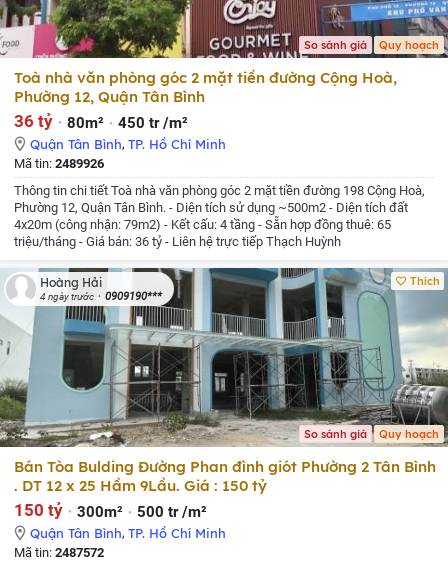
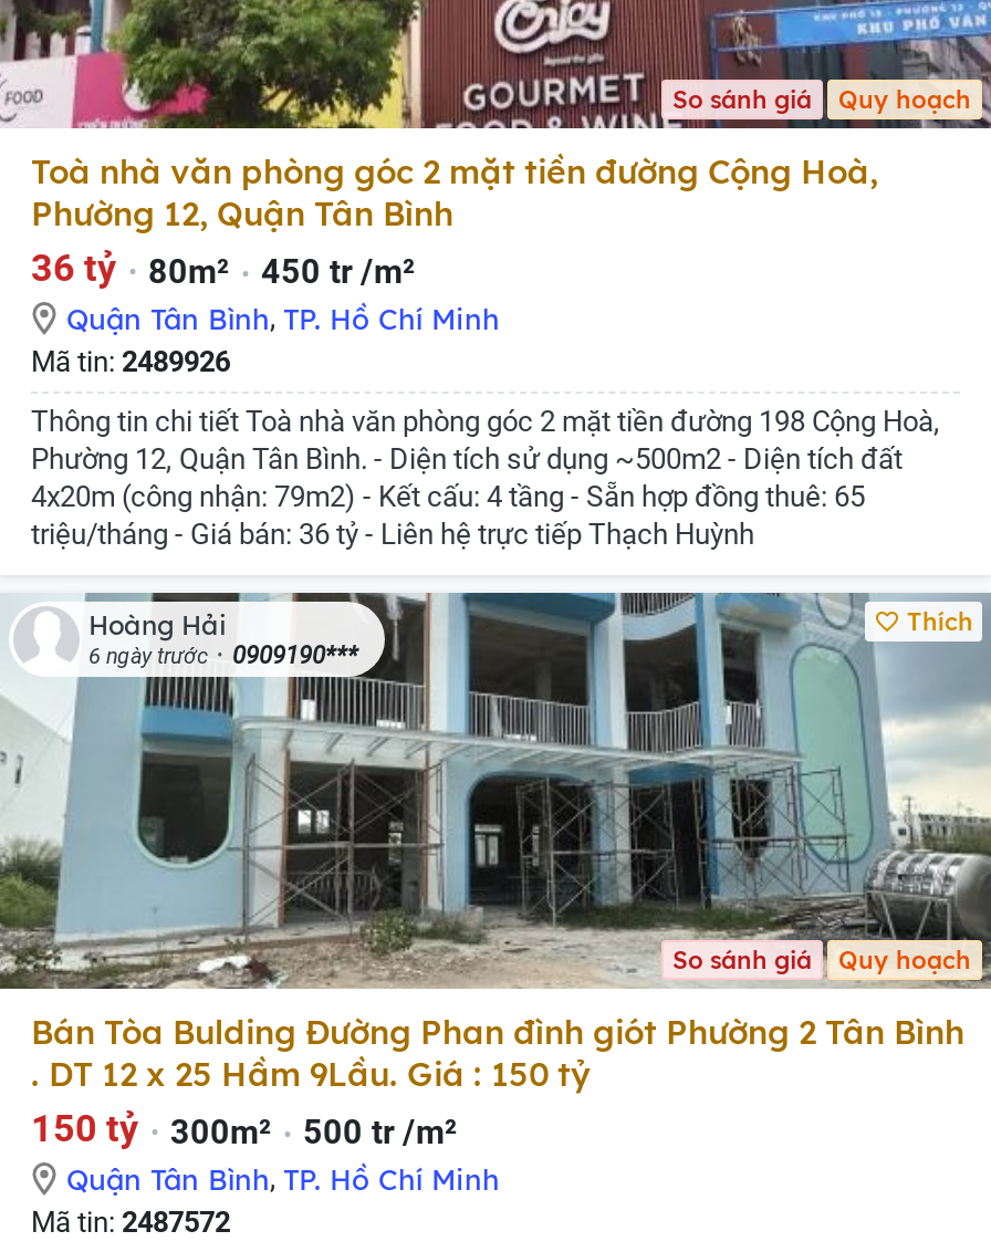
- 4 ngày trước 0909190***
+ 6 ngày trước 0909190***
